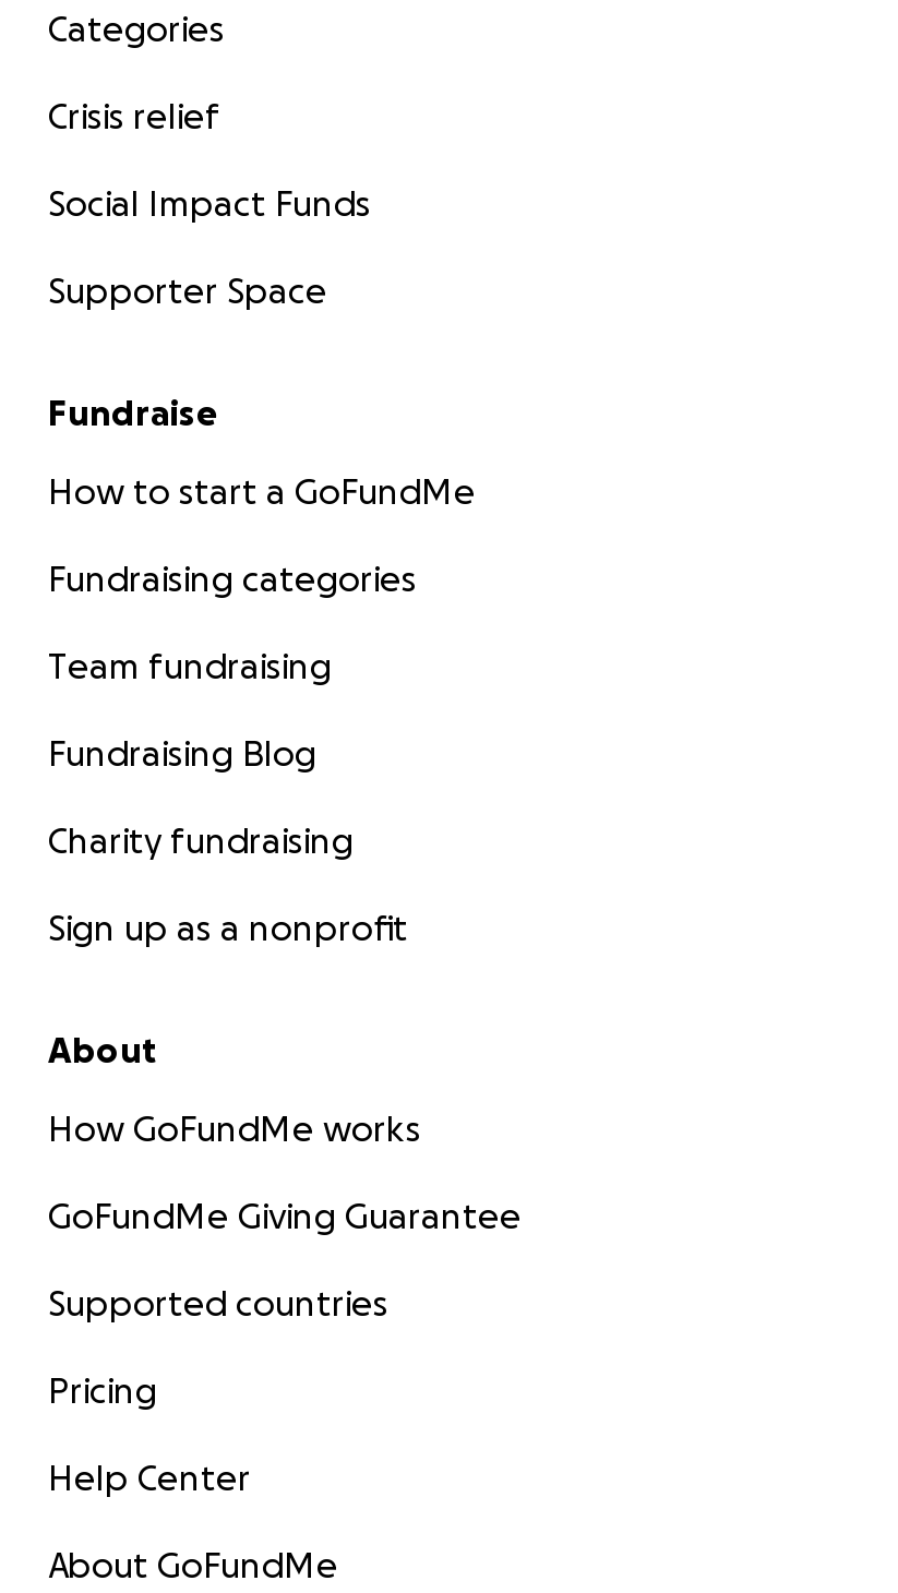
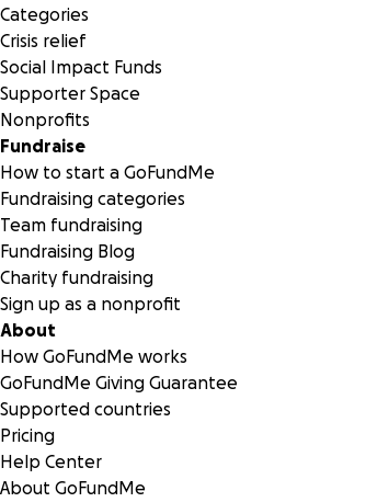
+ Nonprofits
